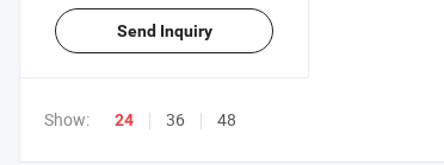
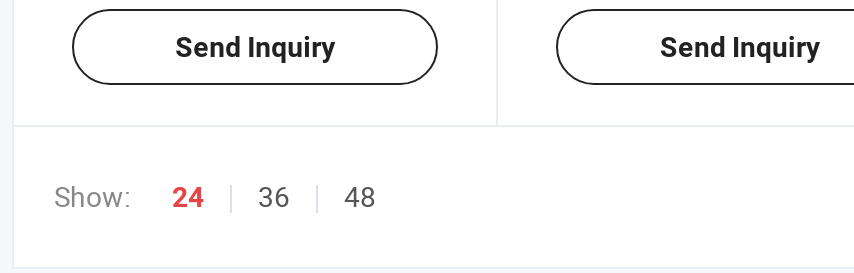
+ Send Inquiry
